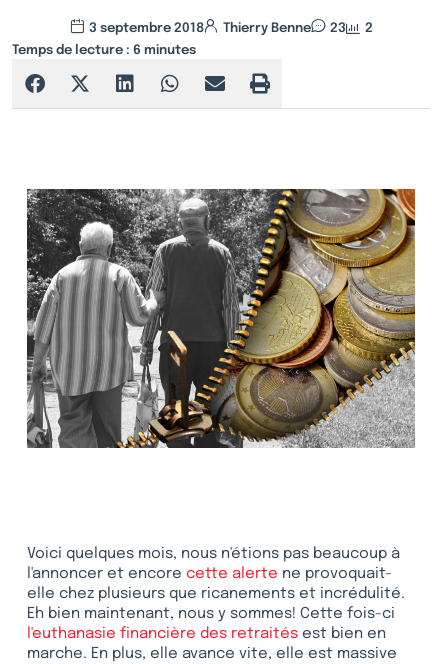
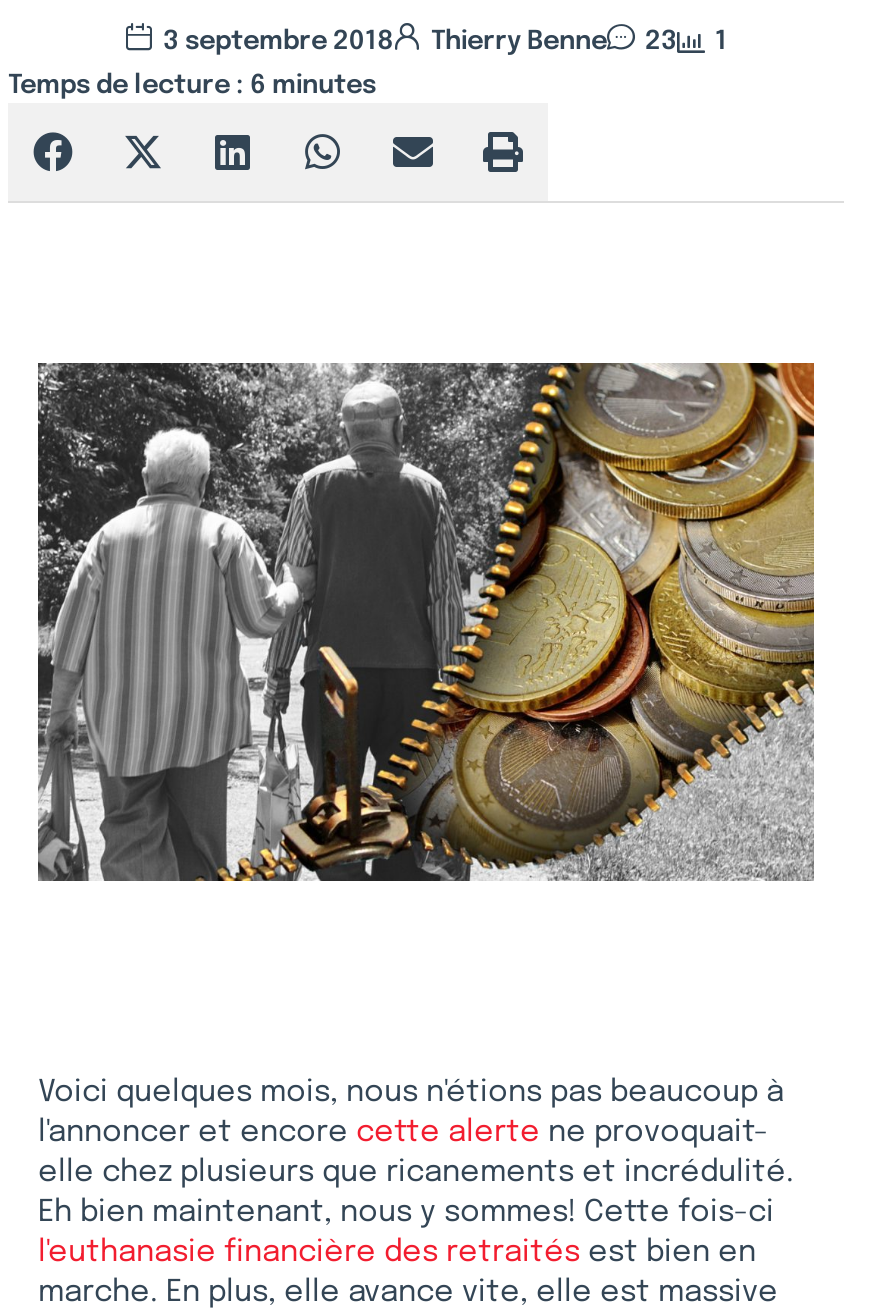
- 3 septembre 2018 Thierry Benne 23 2
+ 3 septembre 2018 Thierry Benne 23 1
